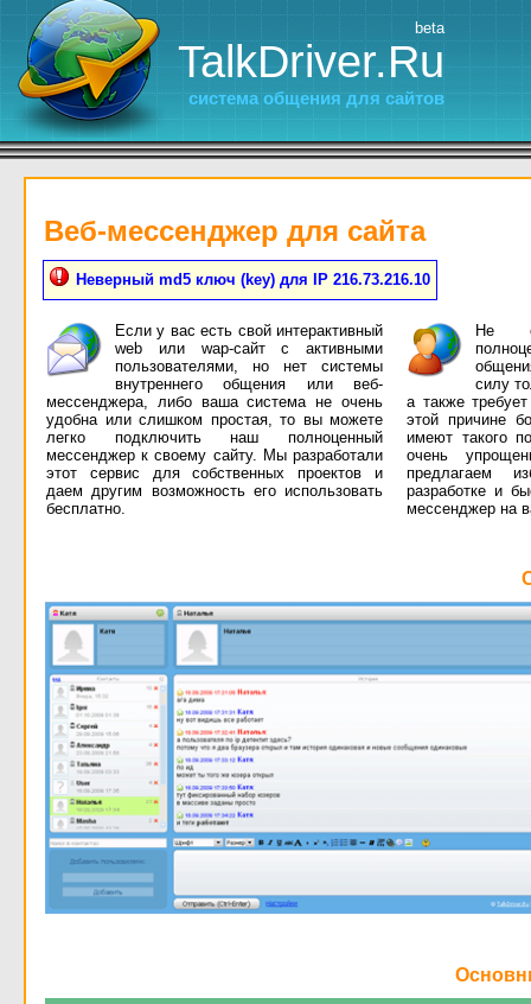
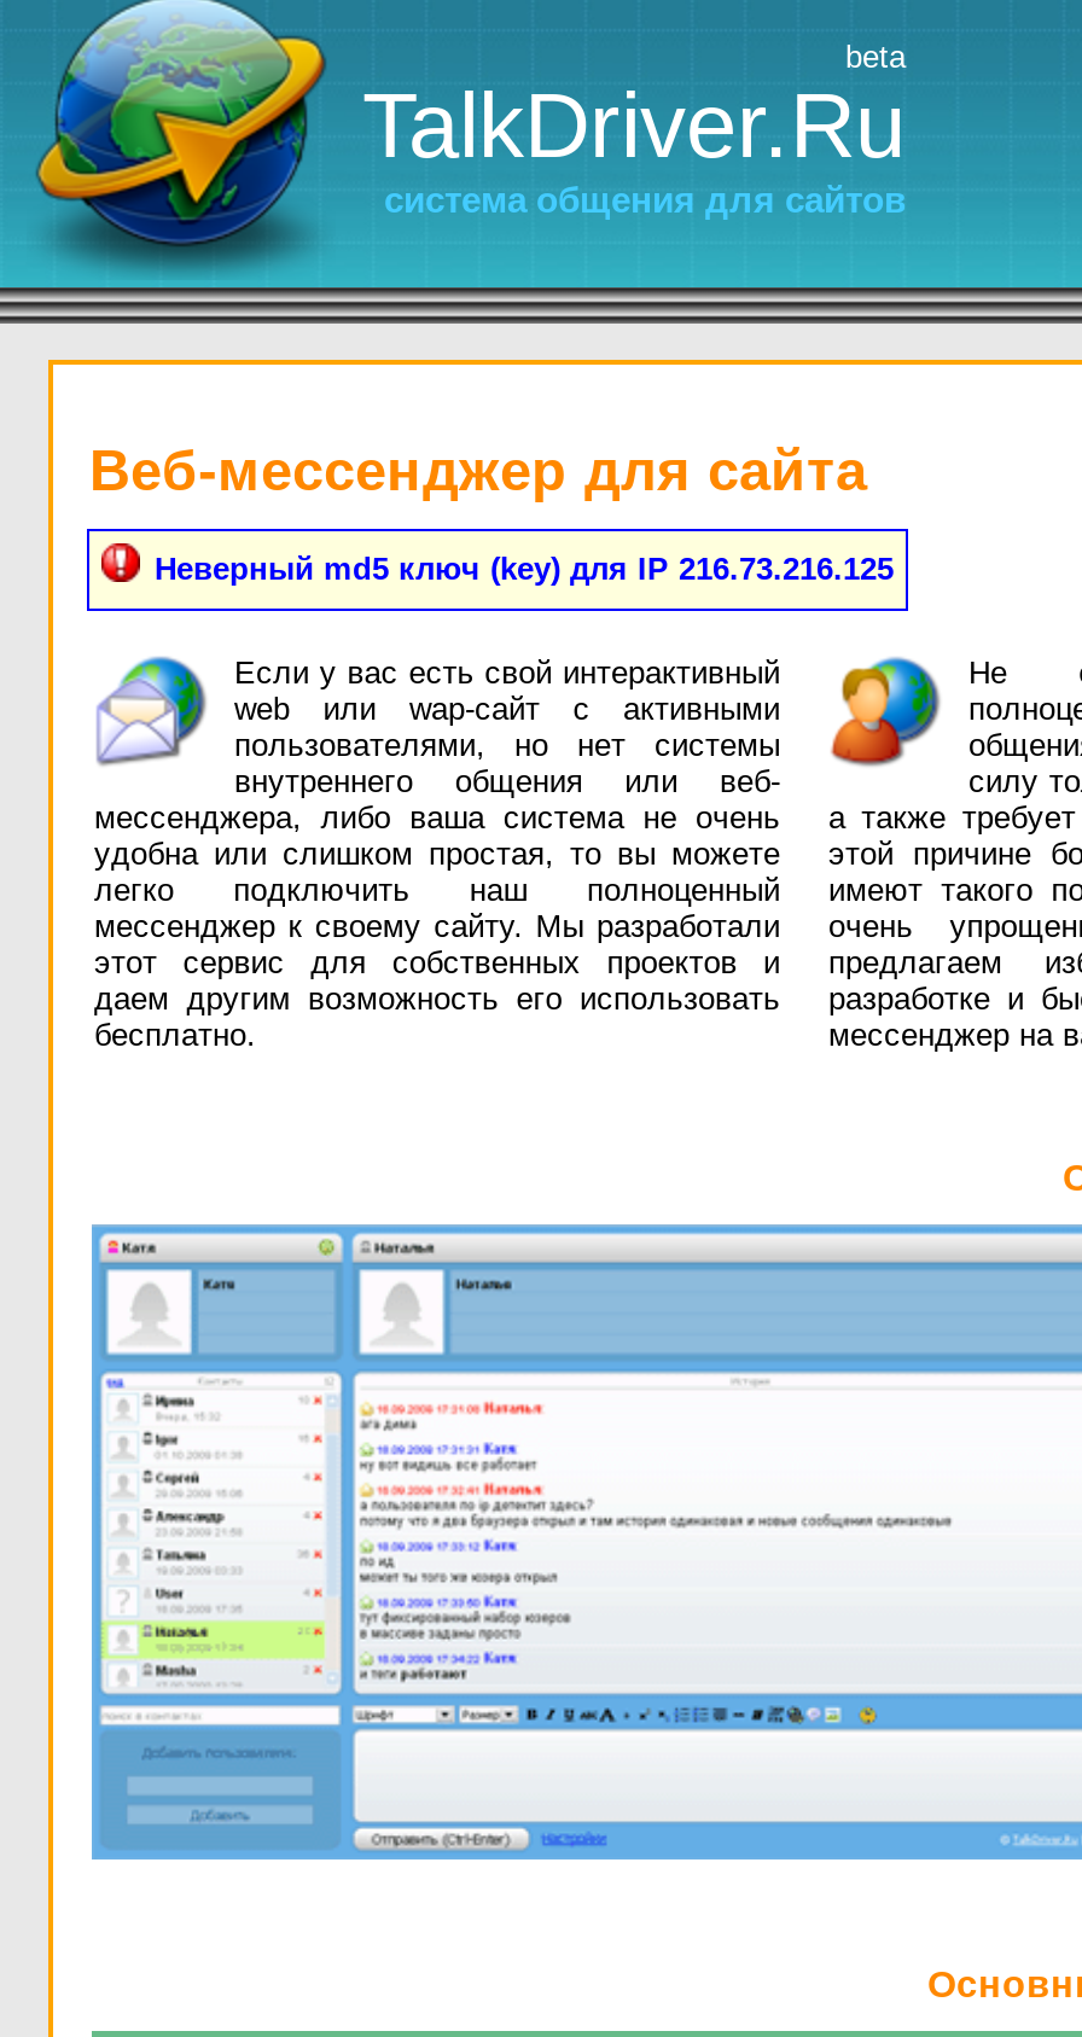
- Неверный md5 ключ (key) для IP 216.73.216.10
+ Неверный md5 ключ (key) для IP 216.73.216.125
